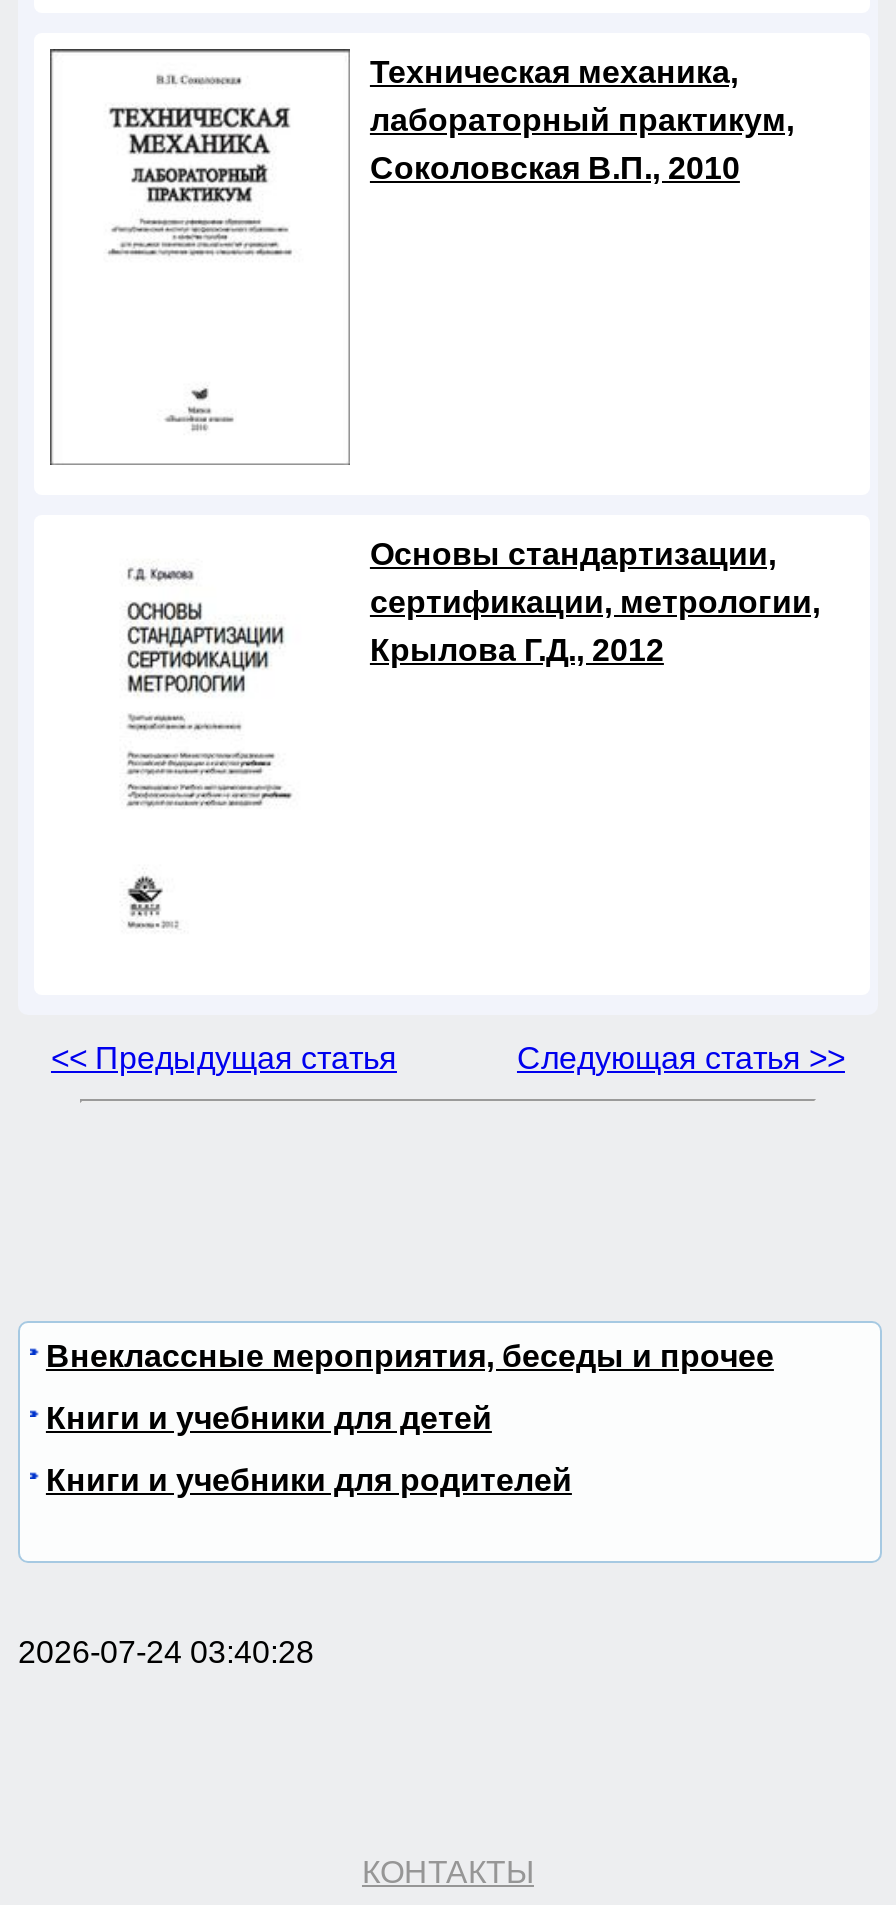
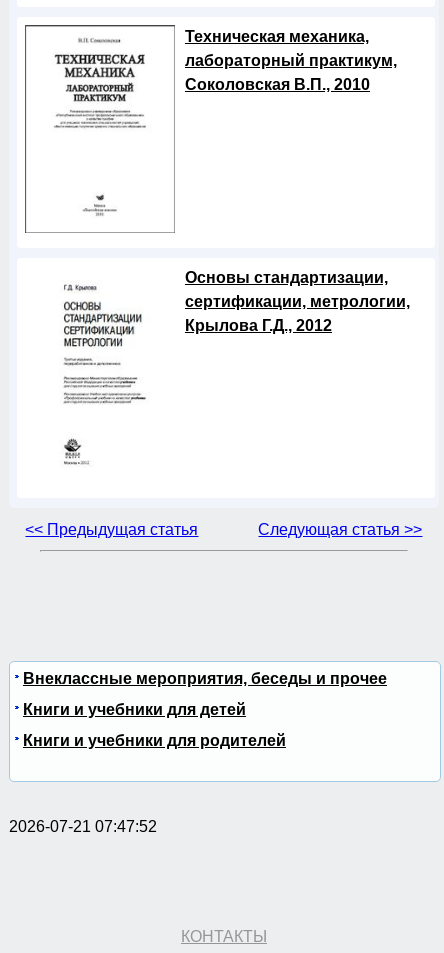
- 2026-07-24 03:40:28
+ 2026-07-21 07:47:52
